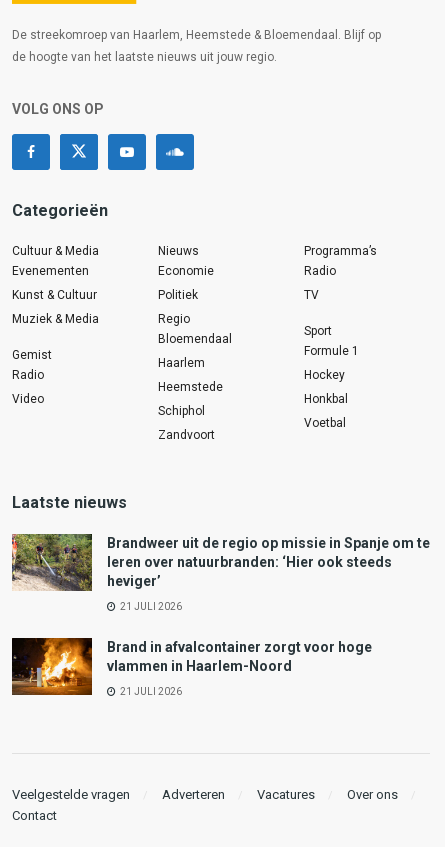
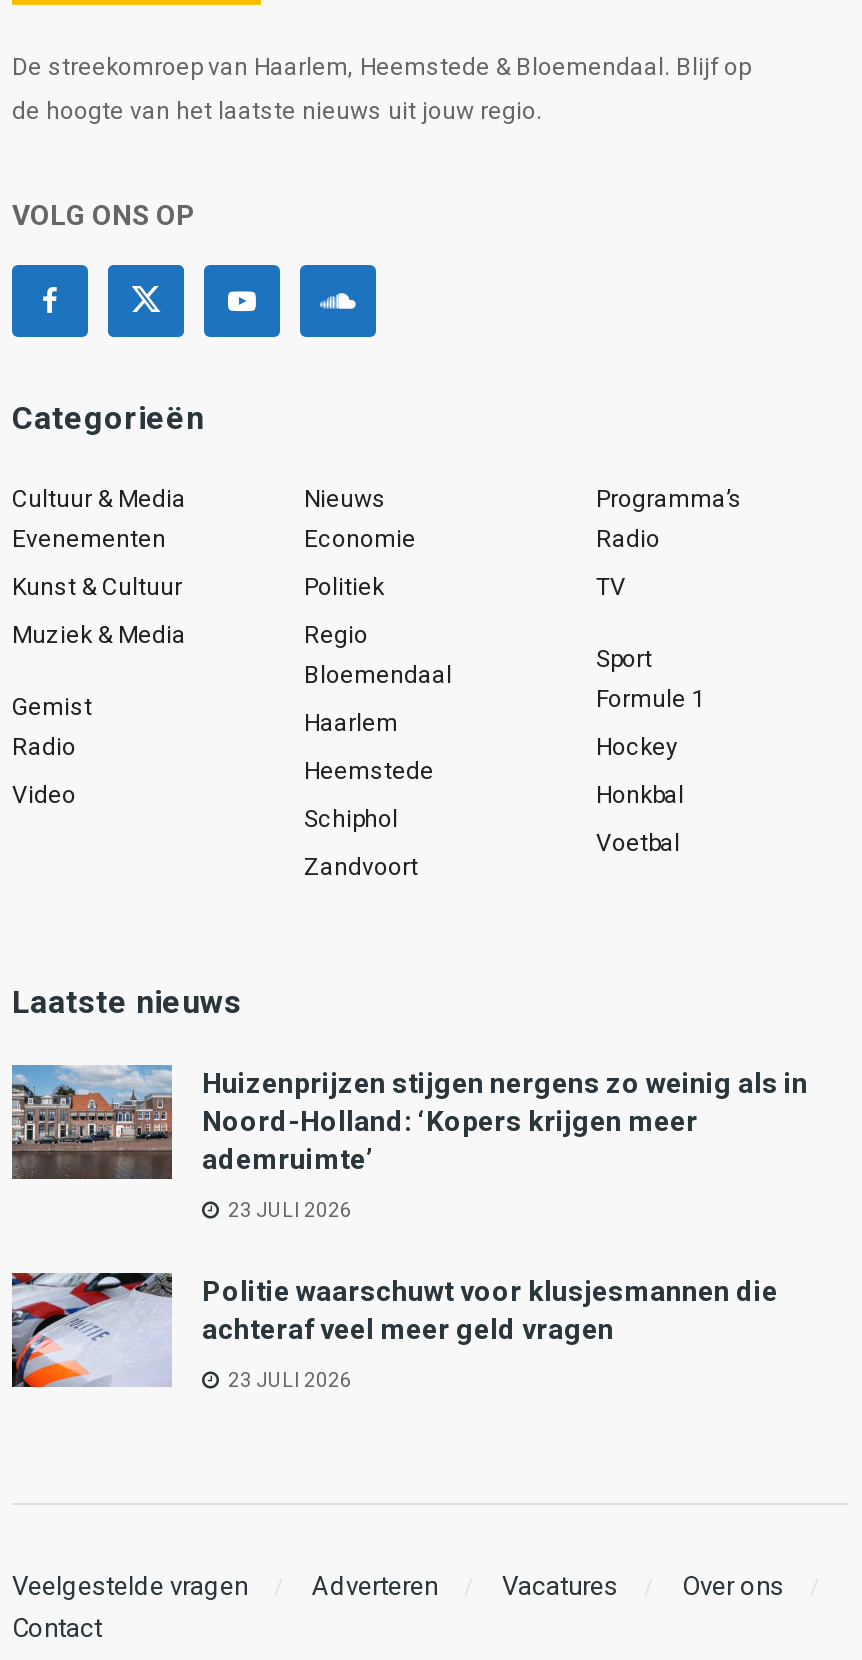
- [image]
- Brandweer uit de regio op missie in Spanje om te
- leren over natuurbranden: ‘Hier ook steeds
- heviger’
+ [image]
+ Huizenprijzen stijgen nergens zo weinig als in
+ Noord-Holland: ‘Kopers krijgen meer
+ ademruimte’

- 21 JULI 2026
+ 23 JULI 2026

- [image]
- Brand in afvalcontainer zorgt voor hoge
- vlammen in Haarlem-Noord
+ [image]
+ Politie waarschuwt voor klusjesmannen die
+ achteraf veel meer geld vragen

- 21 JULI 2026
+ 23 JULI 2026
